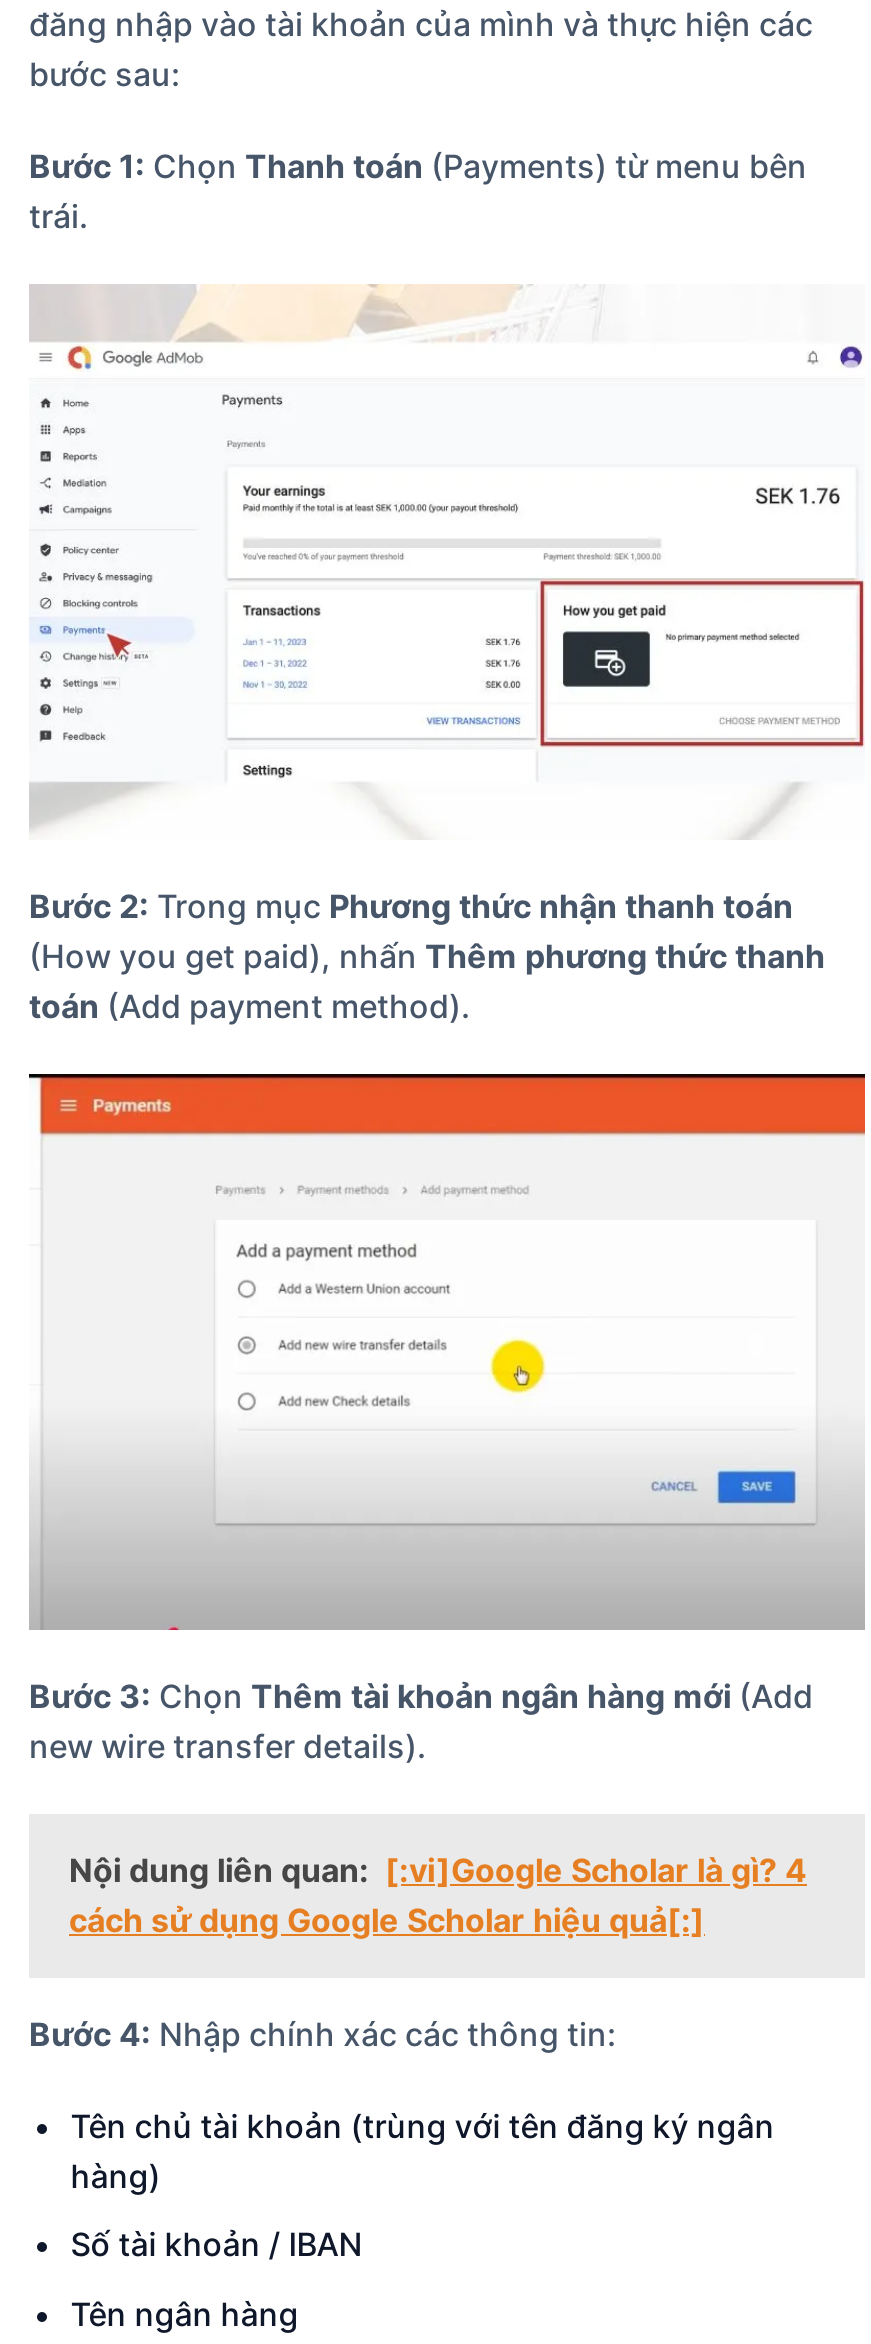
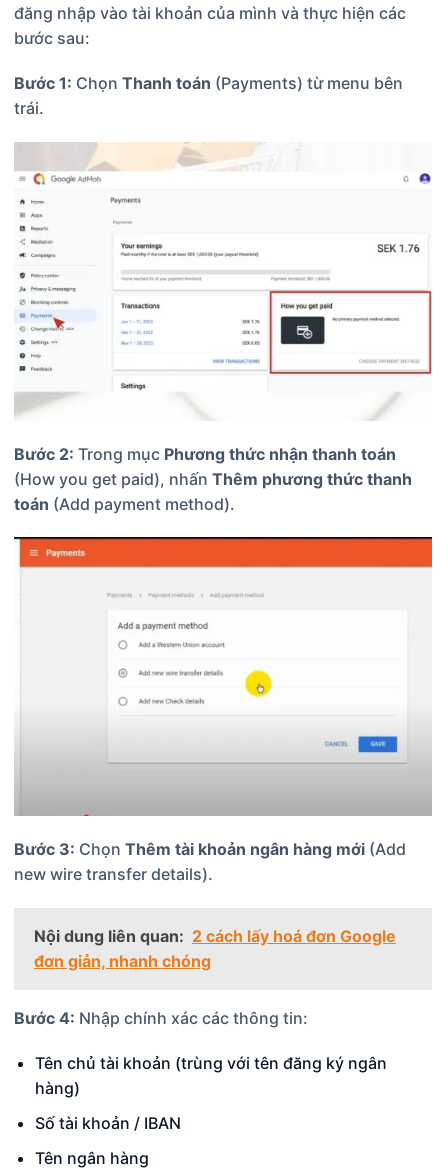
- Nội dung liên quan: [:vi]Google Scholar là gì? 4
- cách sử dụng Google Scholar hiệu quả[:]
+ Nội dung liên quan: 2 cách lấy hoá đơn Google
+ đơn giản, nhanh chóng
